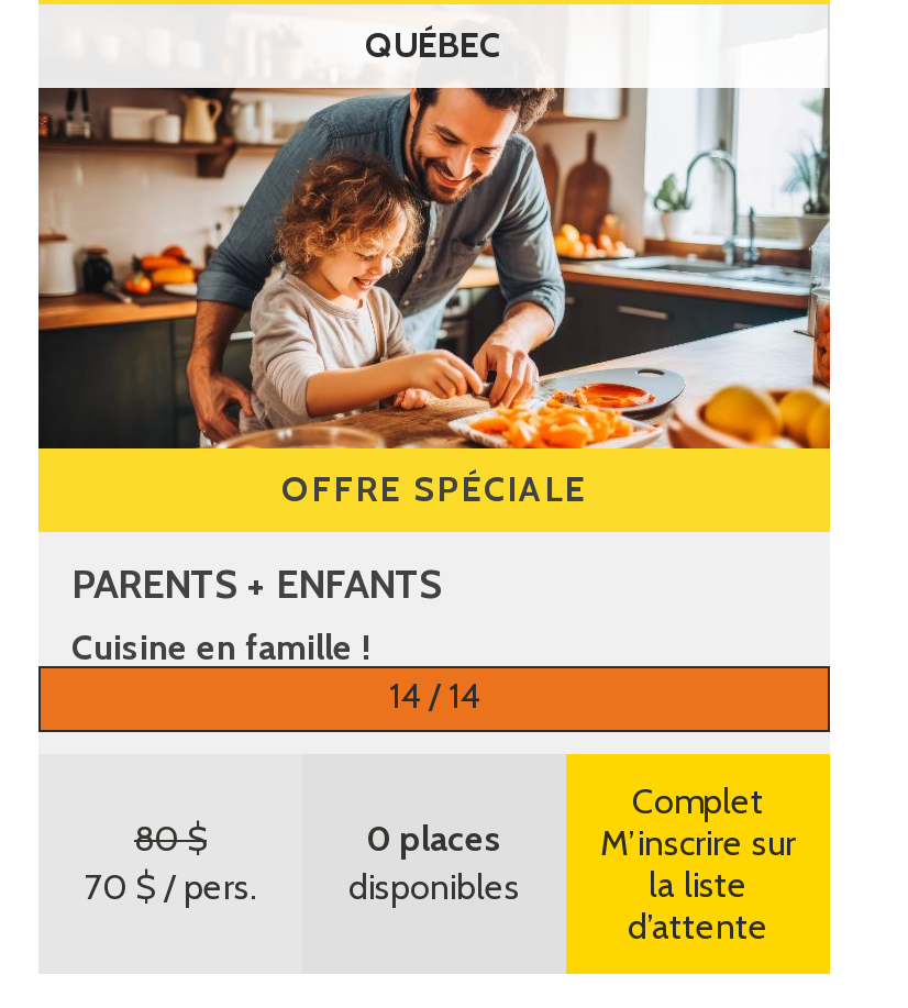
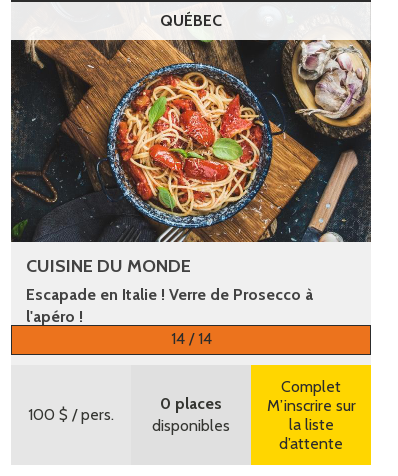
- [image]
- OFFRE SPÉCIALE
- PARENTS + ENFANTS
- Cuisine en famille !
+ [image]
+ CUISINE DU MONDE
+ Escapade en Italie ! Verre de Prosecco à
+ l'apéro !

- 80 $
- 70 $/ pers.
+ 100 $/ pers.
